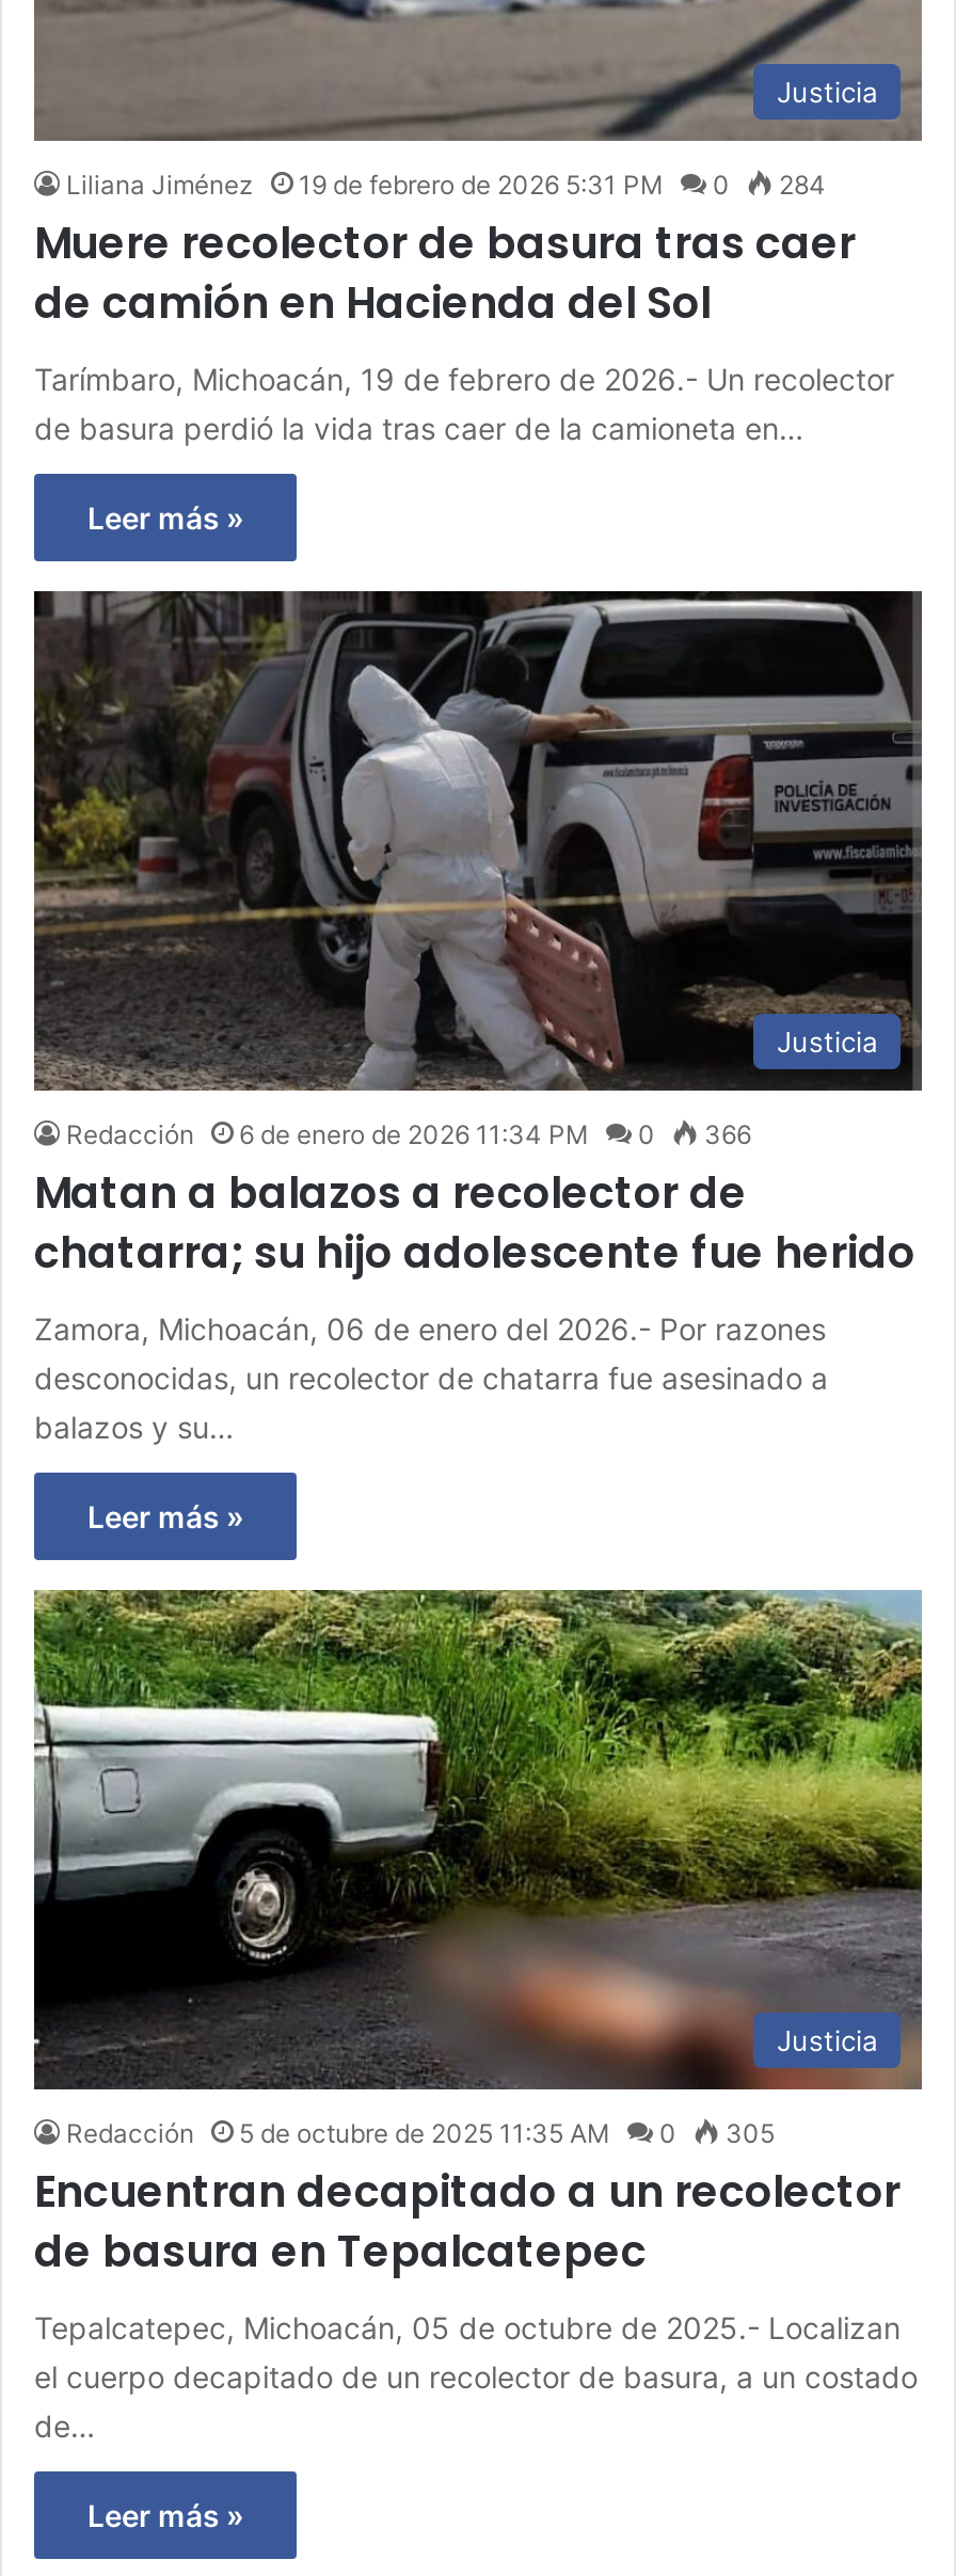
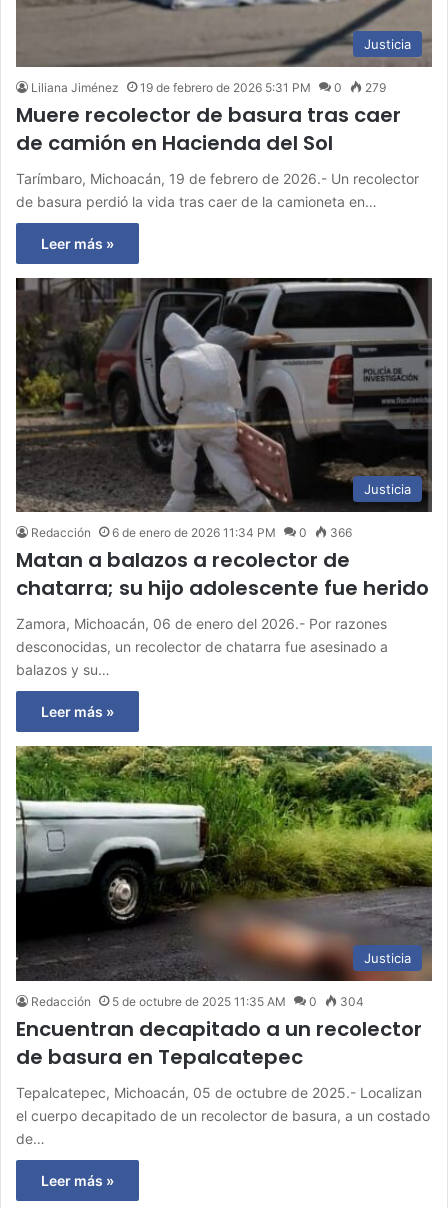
- Liliana Jiménez 19 de febrero de 2026 5:31 PM 0 284
+ Liliana Jiménez 19 de febrero de 2026 5:31 PM 0 279

- Redacción 5 de octubre de 2025 11:35 AM 0 305
+ Redacción 5 de octubre de 2025 11:35 AM 0 304
